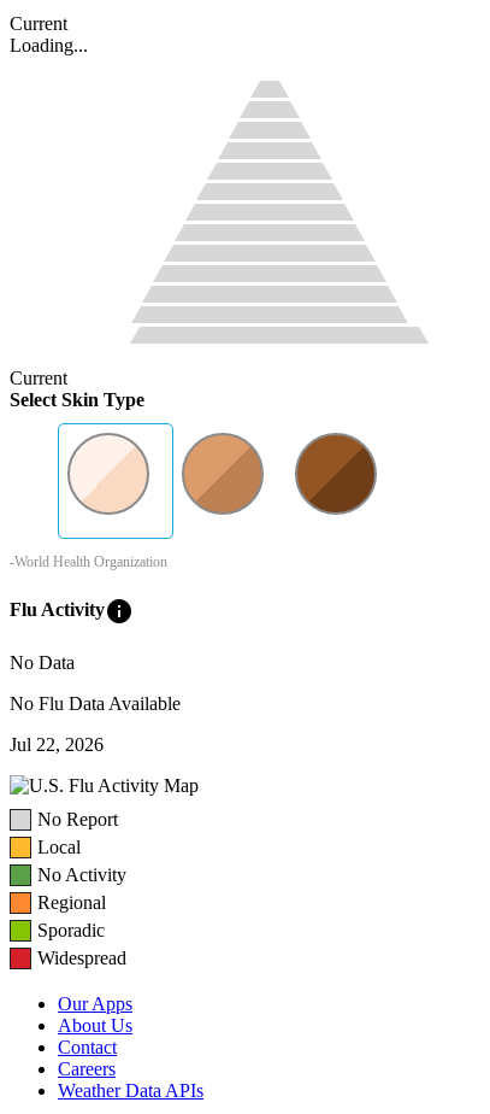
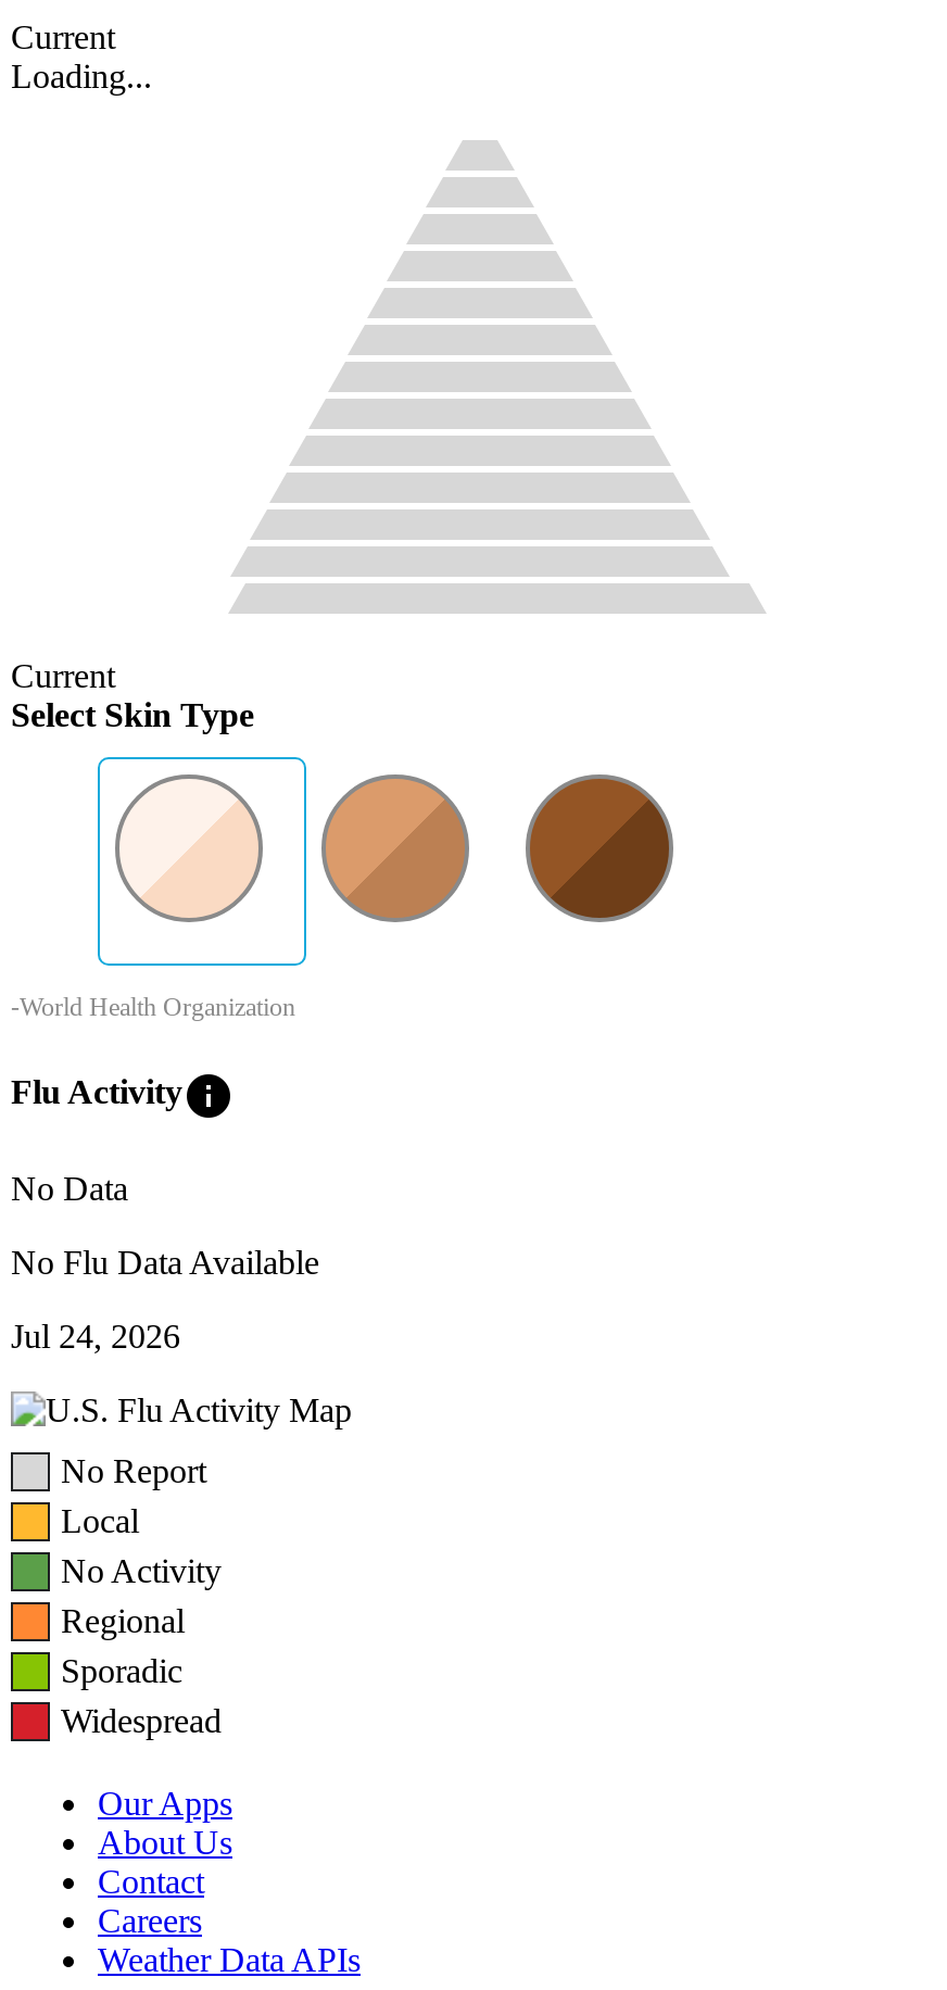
- Jul 22, 2026
+ Jul 24, 2026
